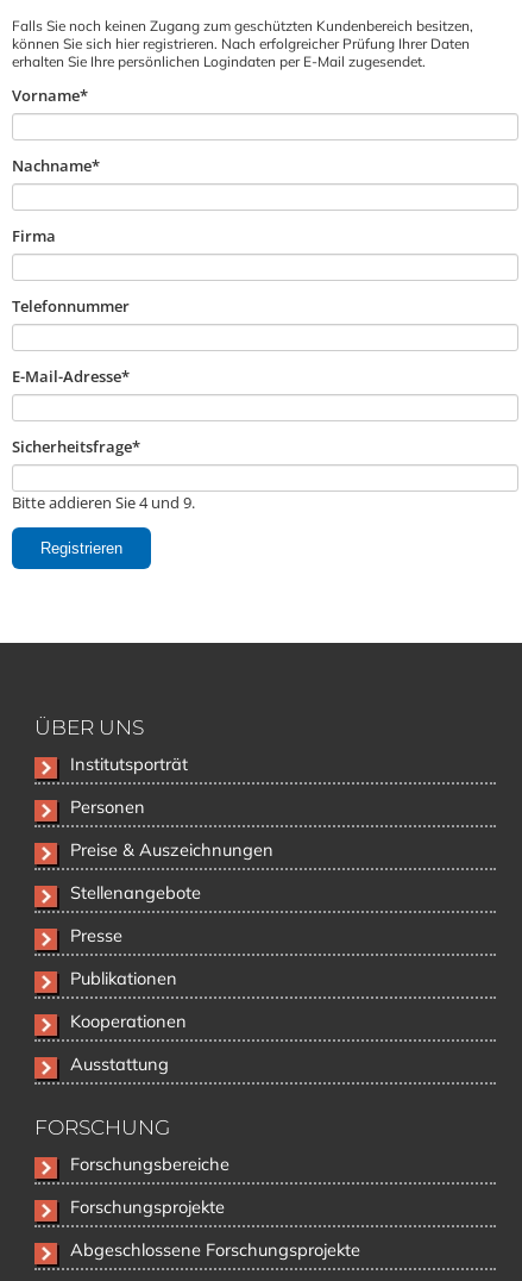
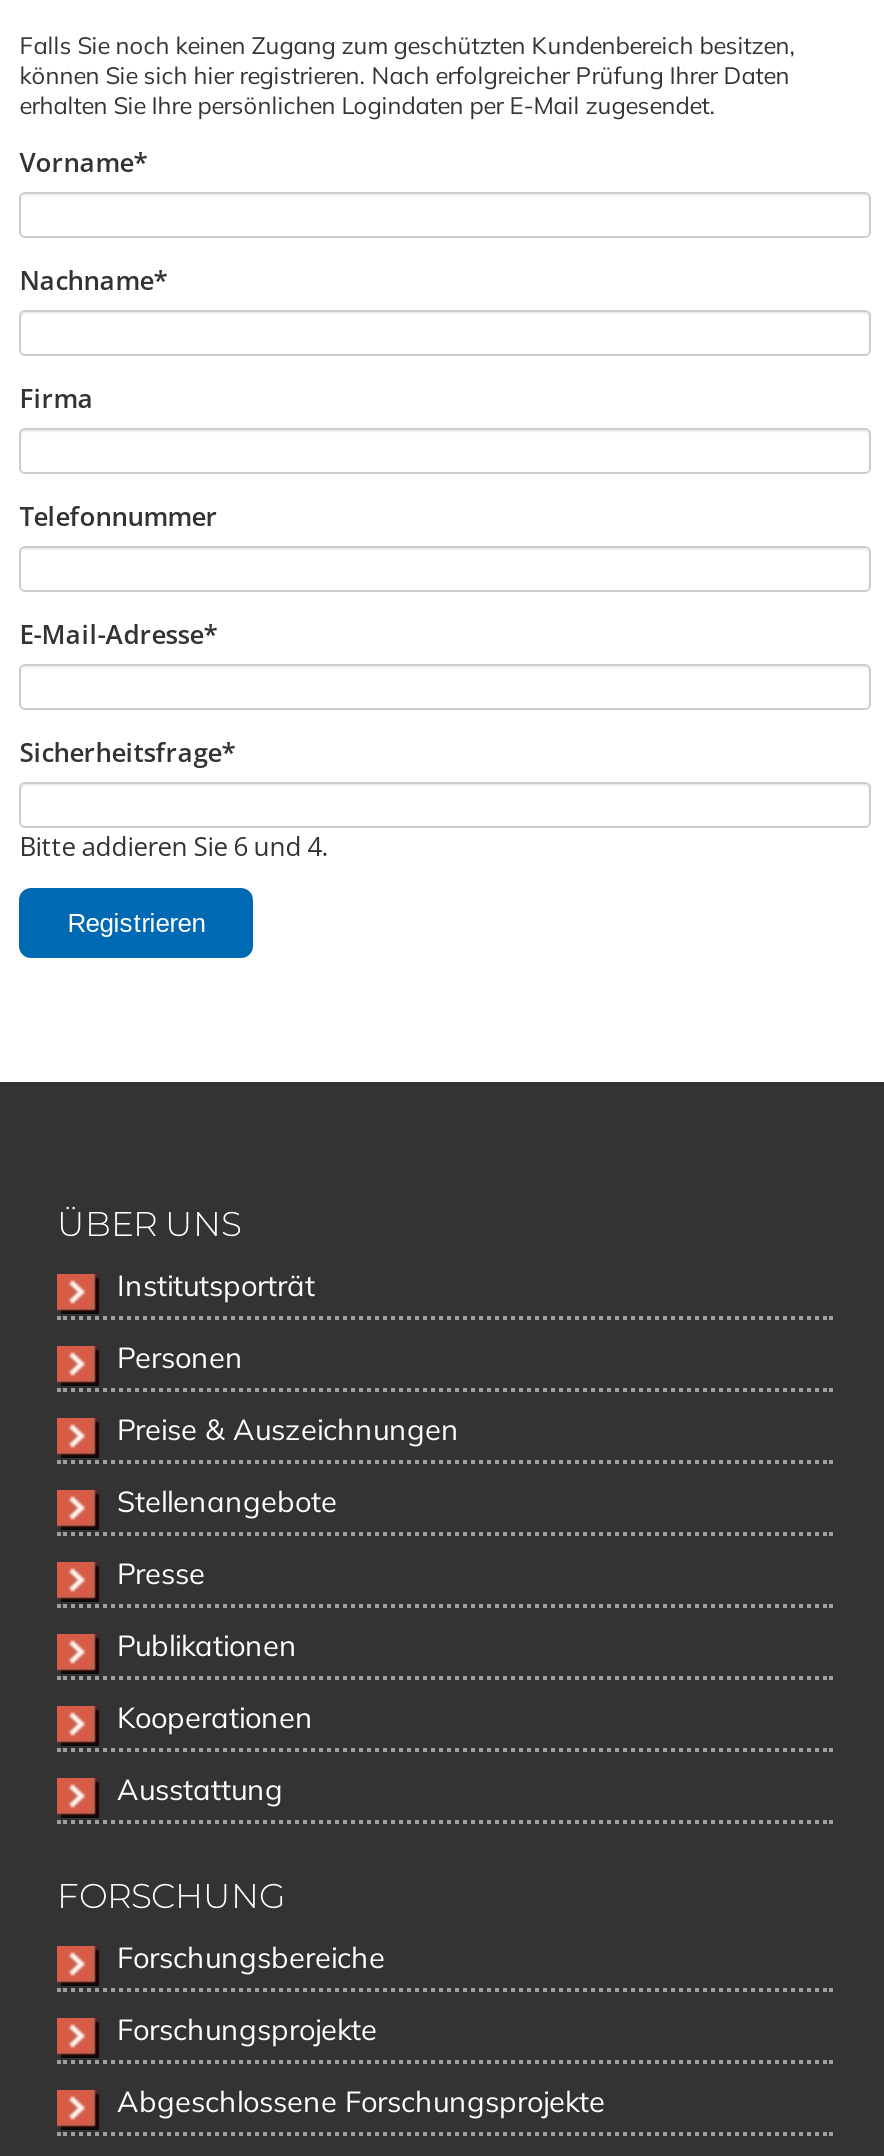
- Bitte addieren Sie 4 und 9.
+ Bitte addieren Sie 6 und 4.
